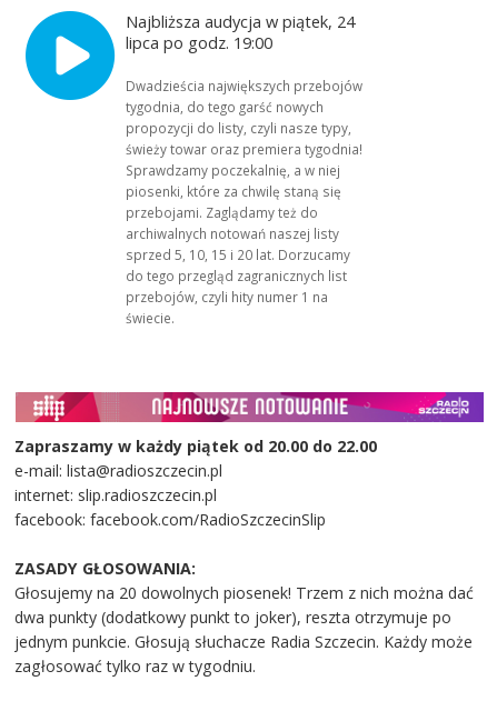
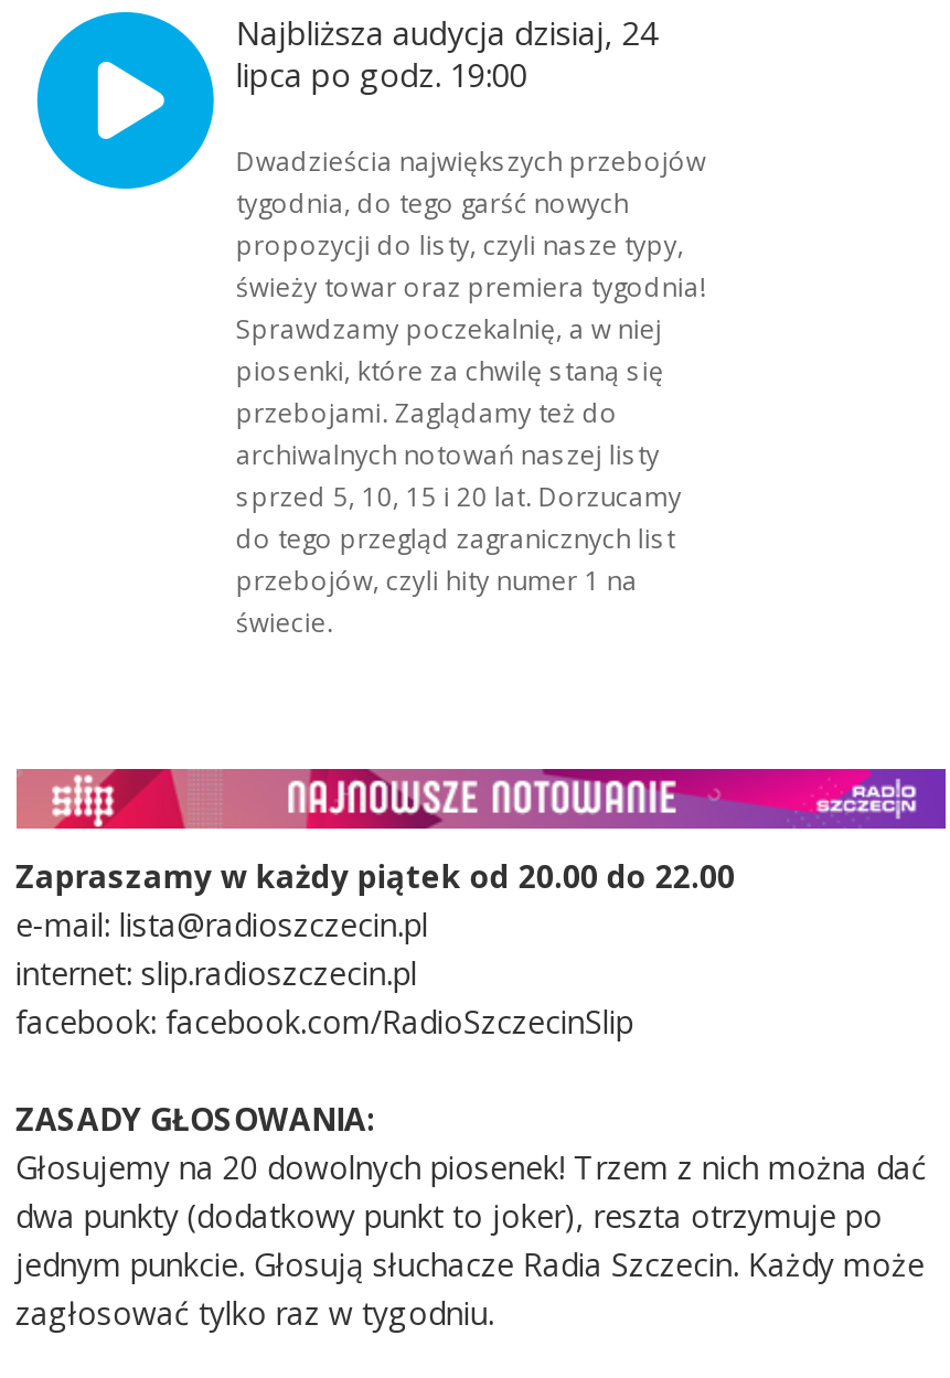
- Najbliższa audycja w piątek, 24
+ Najbliższa audycja dzisiaj, 24
